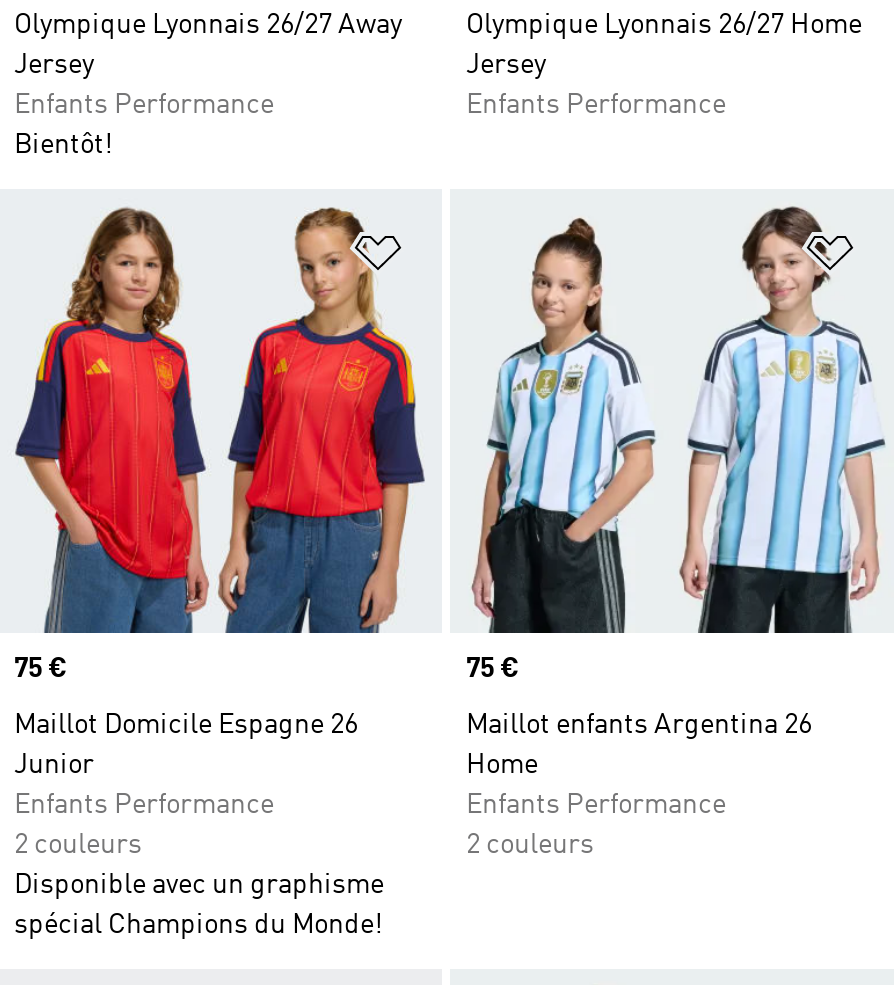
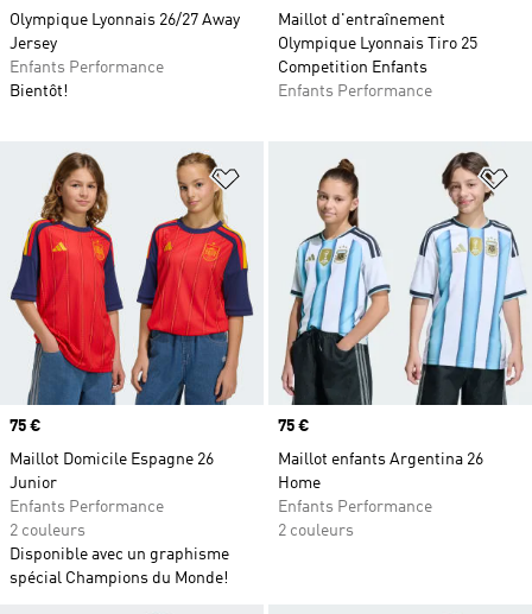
- Olympique Lyonnais 26/27 Home
- Jersey
+ Maillot d'entraînement
+ Olympique Lyonnais Tiro 25
+ Competition Enfants
